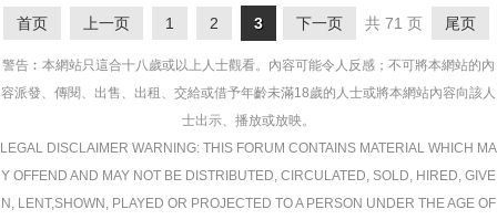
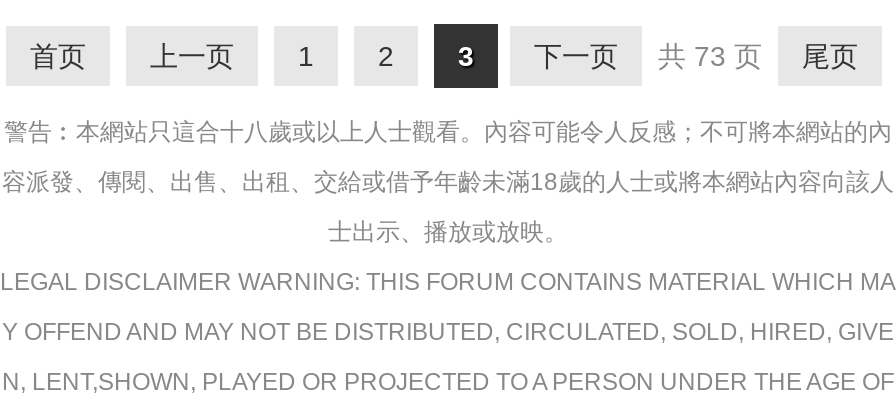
- 首页 上一页 1 2 3 下一页 共 71 页 尾页
+ 首页 上一页 1 2 3 下一页 共 73 页 尾页
